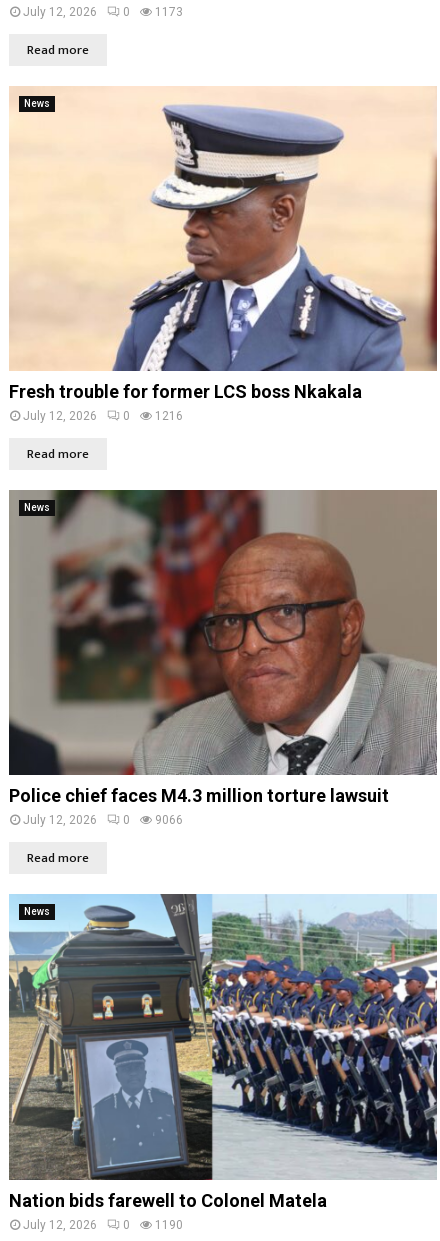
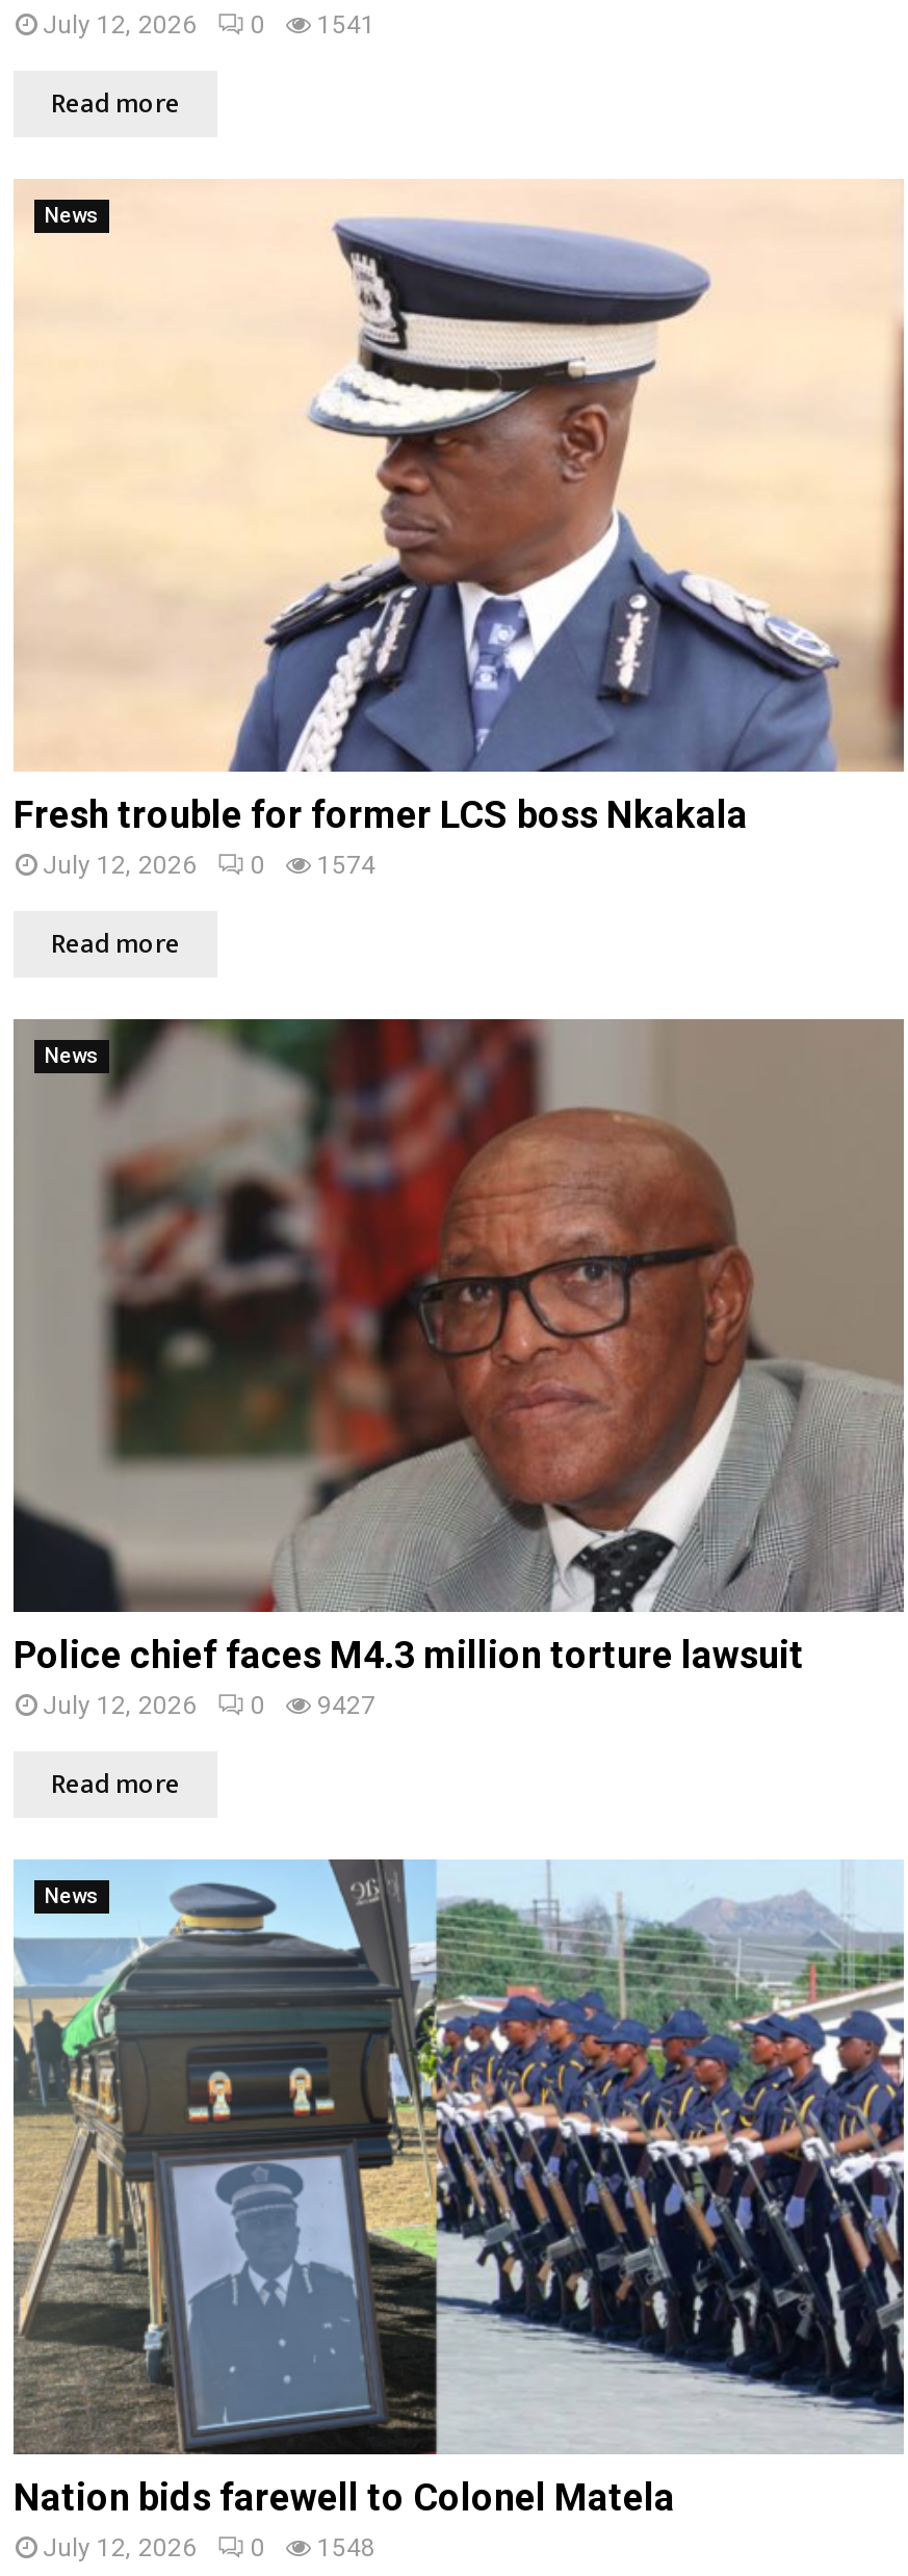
- July 12, 2026 0 1173
+ July 12, 2026 0 1541

- July 12, 2026 0 1216
+ July 12, 2026 0 1574

- July 12, 2026 0 9066
+ July 12, 2026 0 9427

- July 12, 2026 0 1190
+ July 12, 2026 0 1548
